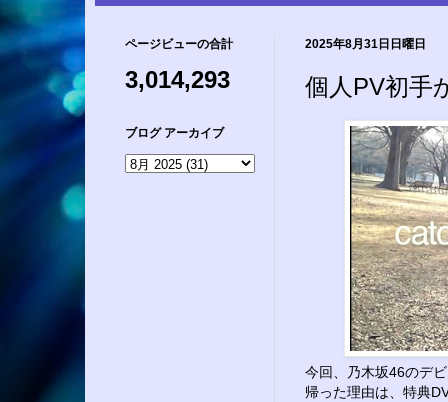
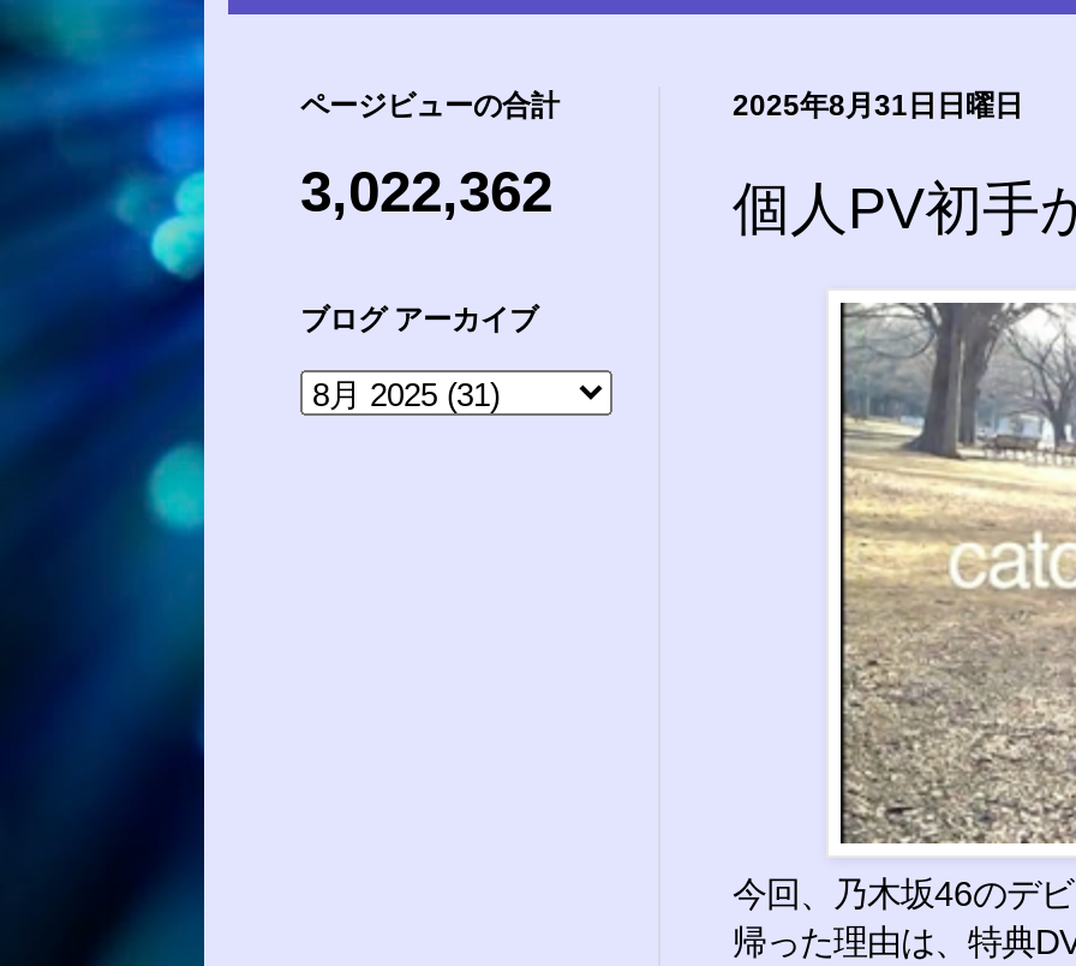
- 3,014,293
+ 3,022,362
